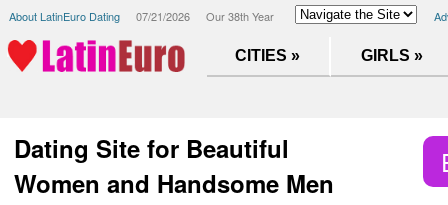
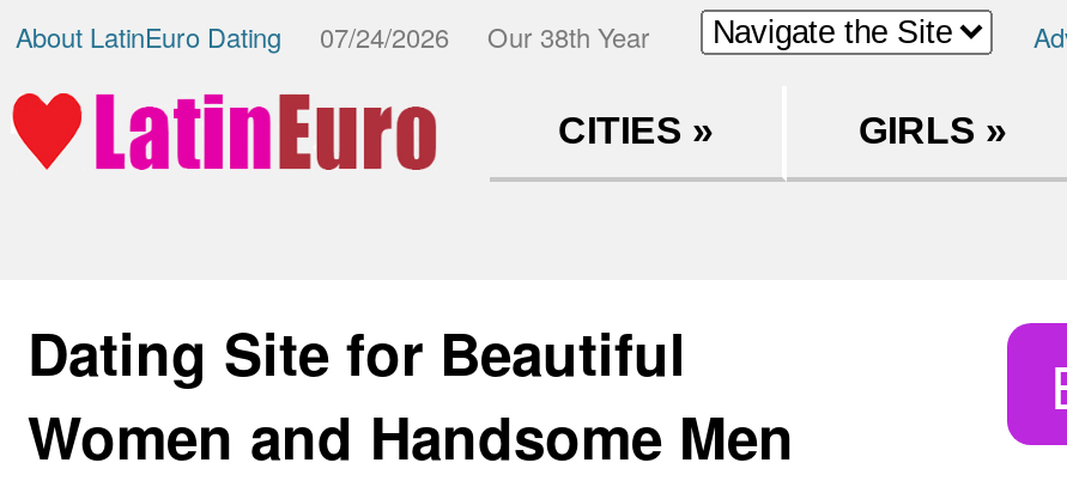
- About LatinEuro Dating 07/21/2026 Our 38th Year
+ About LatinEuro Dating 07/24/2026 Our 38th Year
